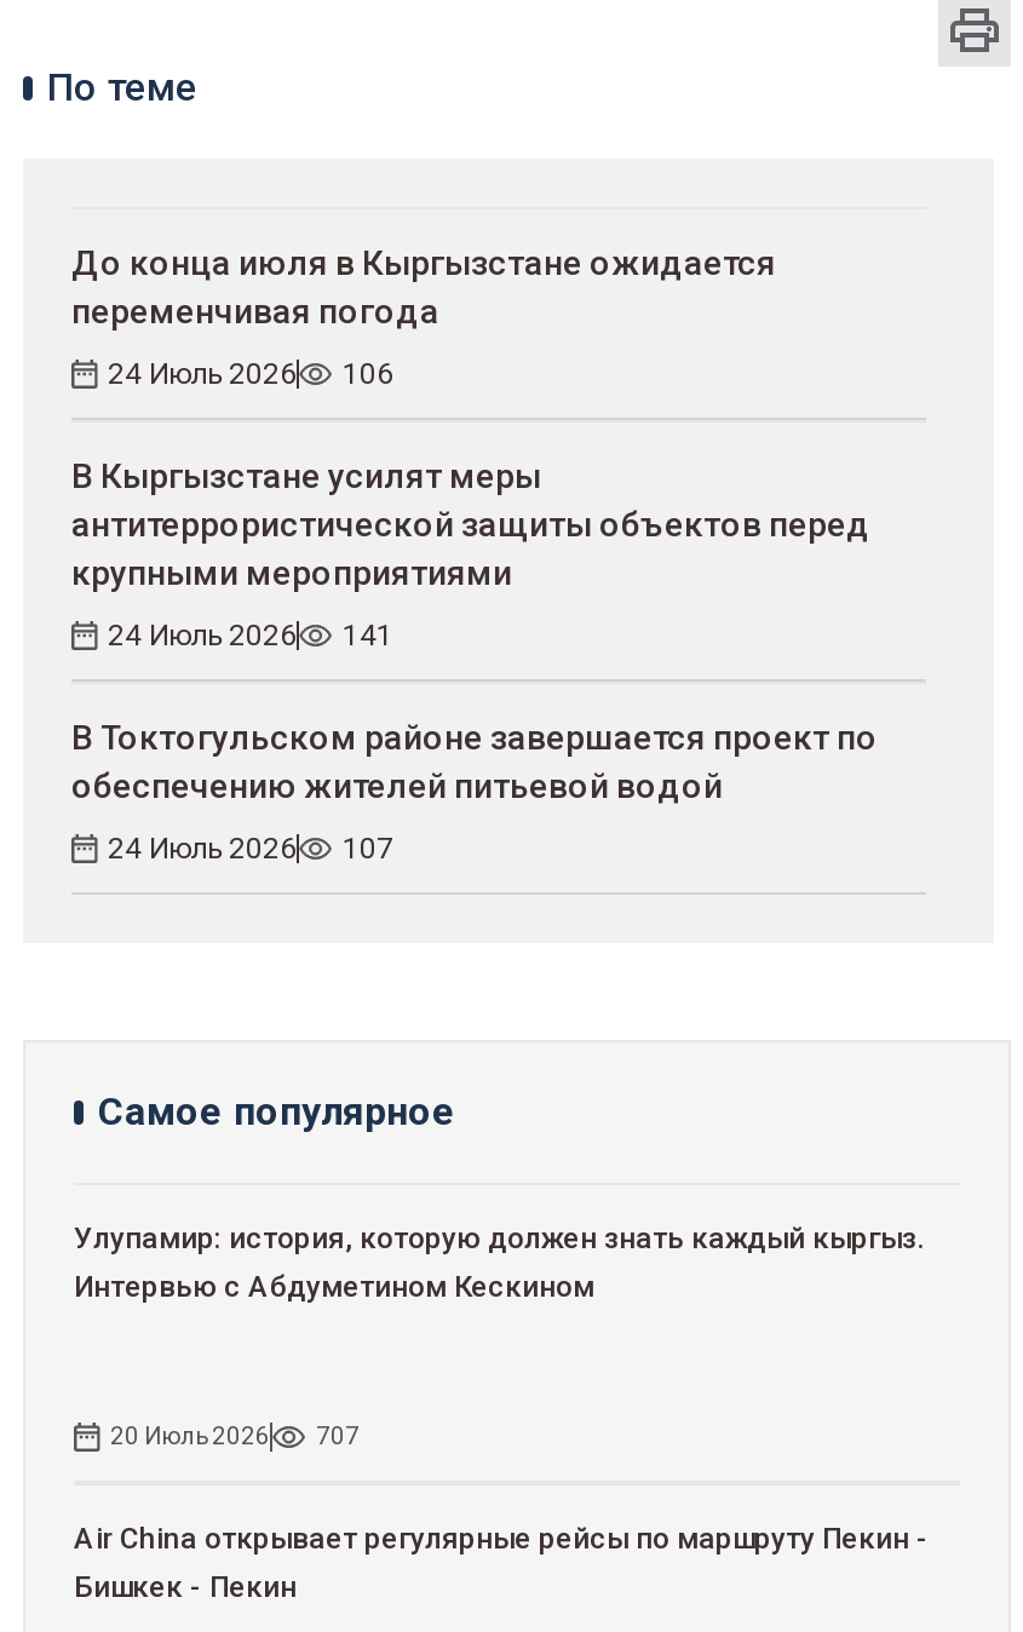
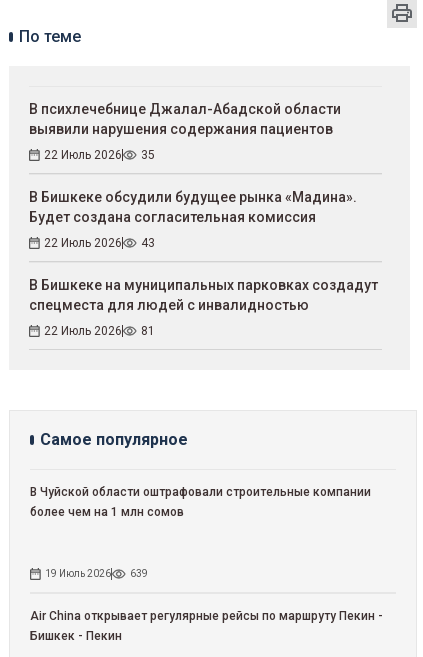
- До конца июля в Кыргызстане ожидается
- переменчивая погода
+ В психлечебнице Джалал-Абадской области
+ выявили нарушения содержания пациентов

- 24 Июль 2026
- 106
+ 22 Июль 2026
+ 35

- В Кыргызстане усилят меры
- антитеррористической защиты объектов перед
- крупными мероприятиями
+ В Бишкеке обсудили будущее рынка «Мадина».
+ Будет создана согласительная комиссия

- 24 Июль 2026
- 141
+ 22 Июль 2026
+ 43

- В Токтогульском районе завершается проект по
- обеспечению жителей питьевой водой
+ В Бишкеке на муниципальных парковках создадут
+ спецместа для людей с инвалидностью

- 24 Июль 2026
- 107
+ 22 Июль 2026
+ 81

- Самое популярное
+ Cамое популярное

- Улупамир: история, которую должен знать каждый кыргыз.
- Интервью с Абдуметином Кескином
+ В Чуйской области оштрафовали строительные компании
+ более чем на 1 млн сомов

- 20 Июль 2026
- 707
+ 19 Июль 2026
+ 639
